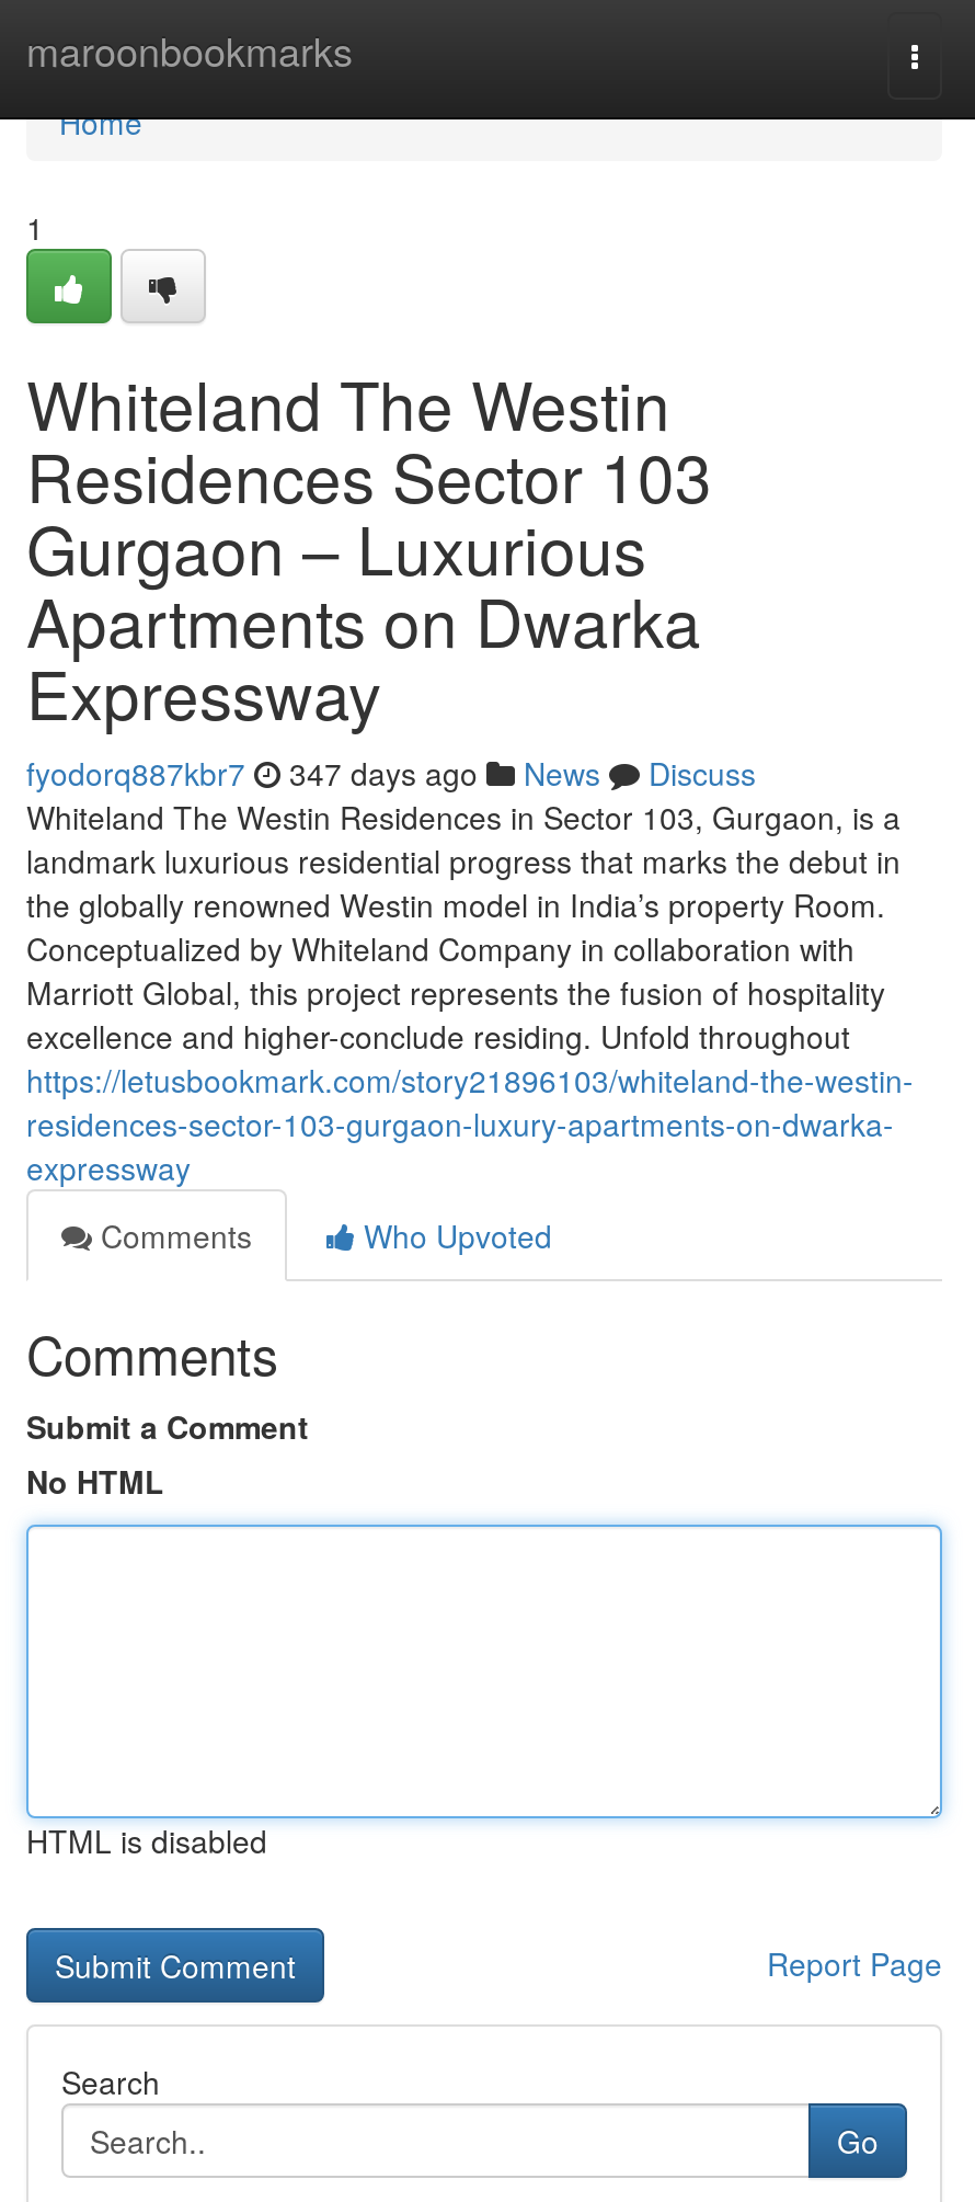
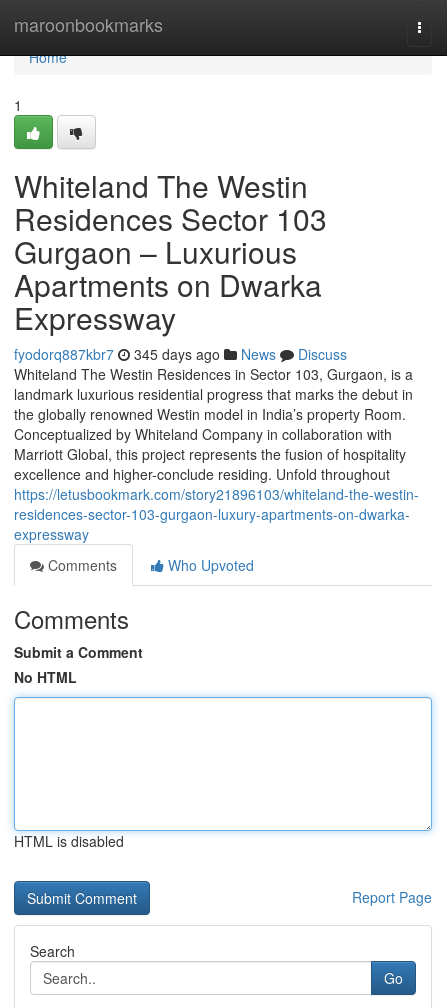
- fyodorq887kbr7 347 days ago News Discuss
+ fyodorq887kbr7 345 days ago News Discuss
